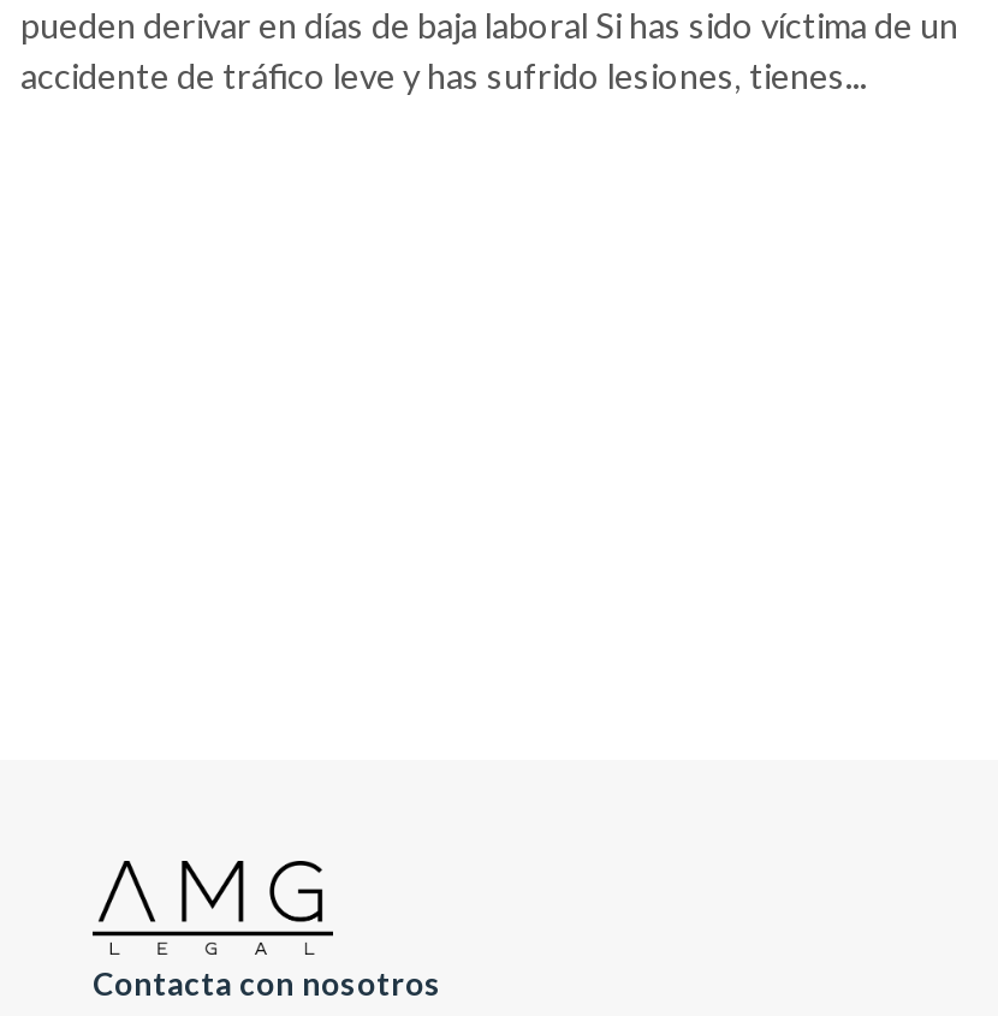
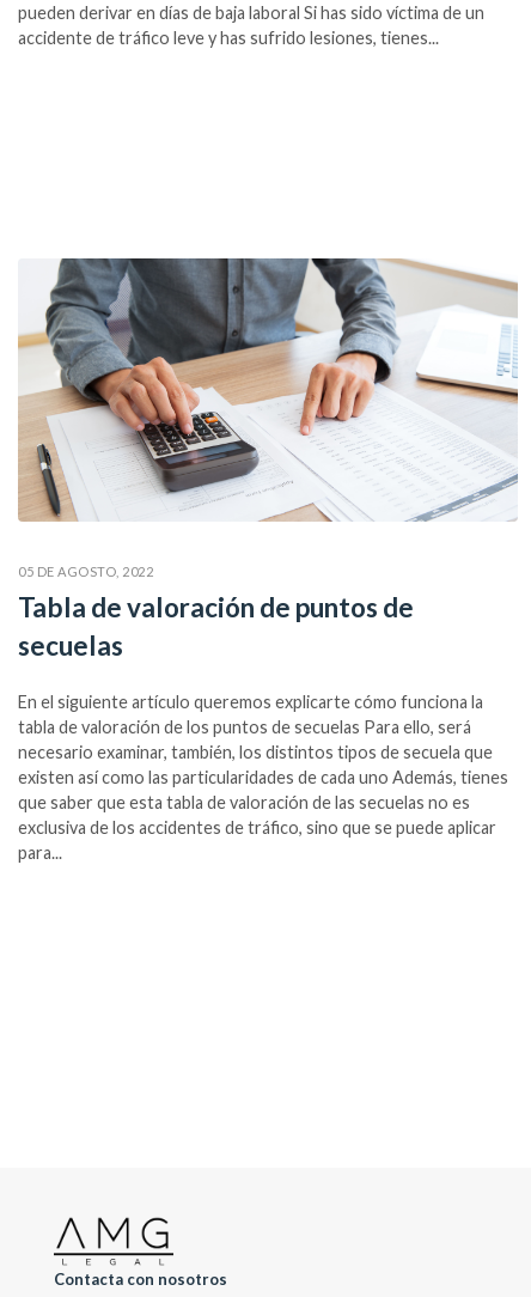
+ [image]
+ 05 DE AGOSTO, 2022
+ Tabla de valoración de puntos de
+ secuelas
+ En el siguiente artículo queremos explicarte cómo funciona la
+ tabla de valoración de los puntos de secuelas Para ello, será
+ necesario examinar, también, los distintos tipos de secuela que
+ existen así como las particularidades de cada uno Además, tienes
+ que saber que esta tabla de valoración de las secuelas no es
+ exclusiva de los accidentes de tráfico, sino que se puede aplicar
+ para...
